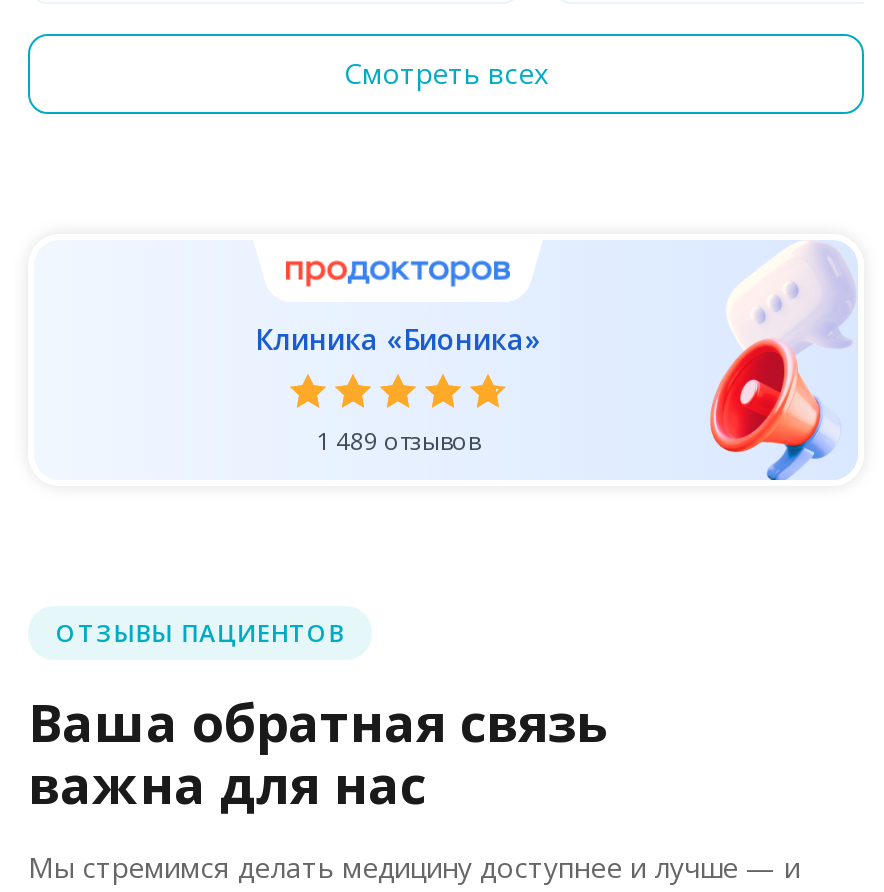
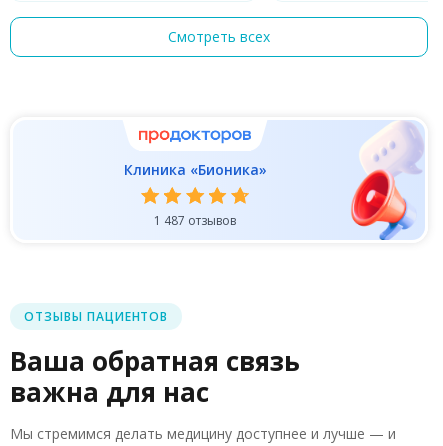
- 1 489 отзывов
+ 1 487 отзывов
